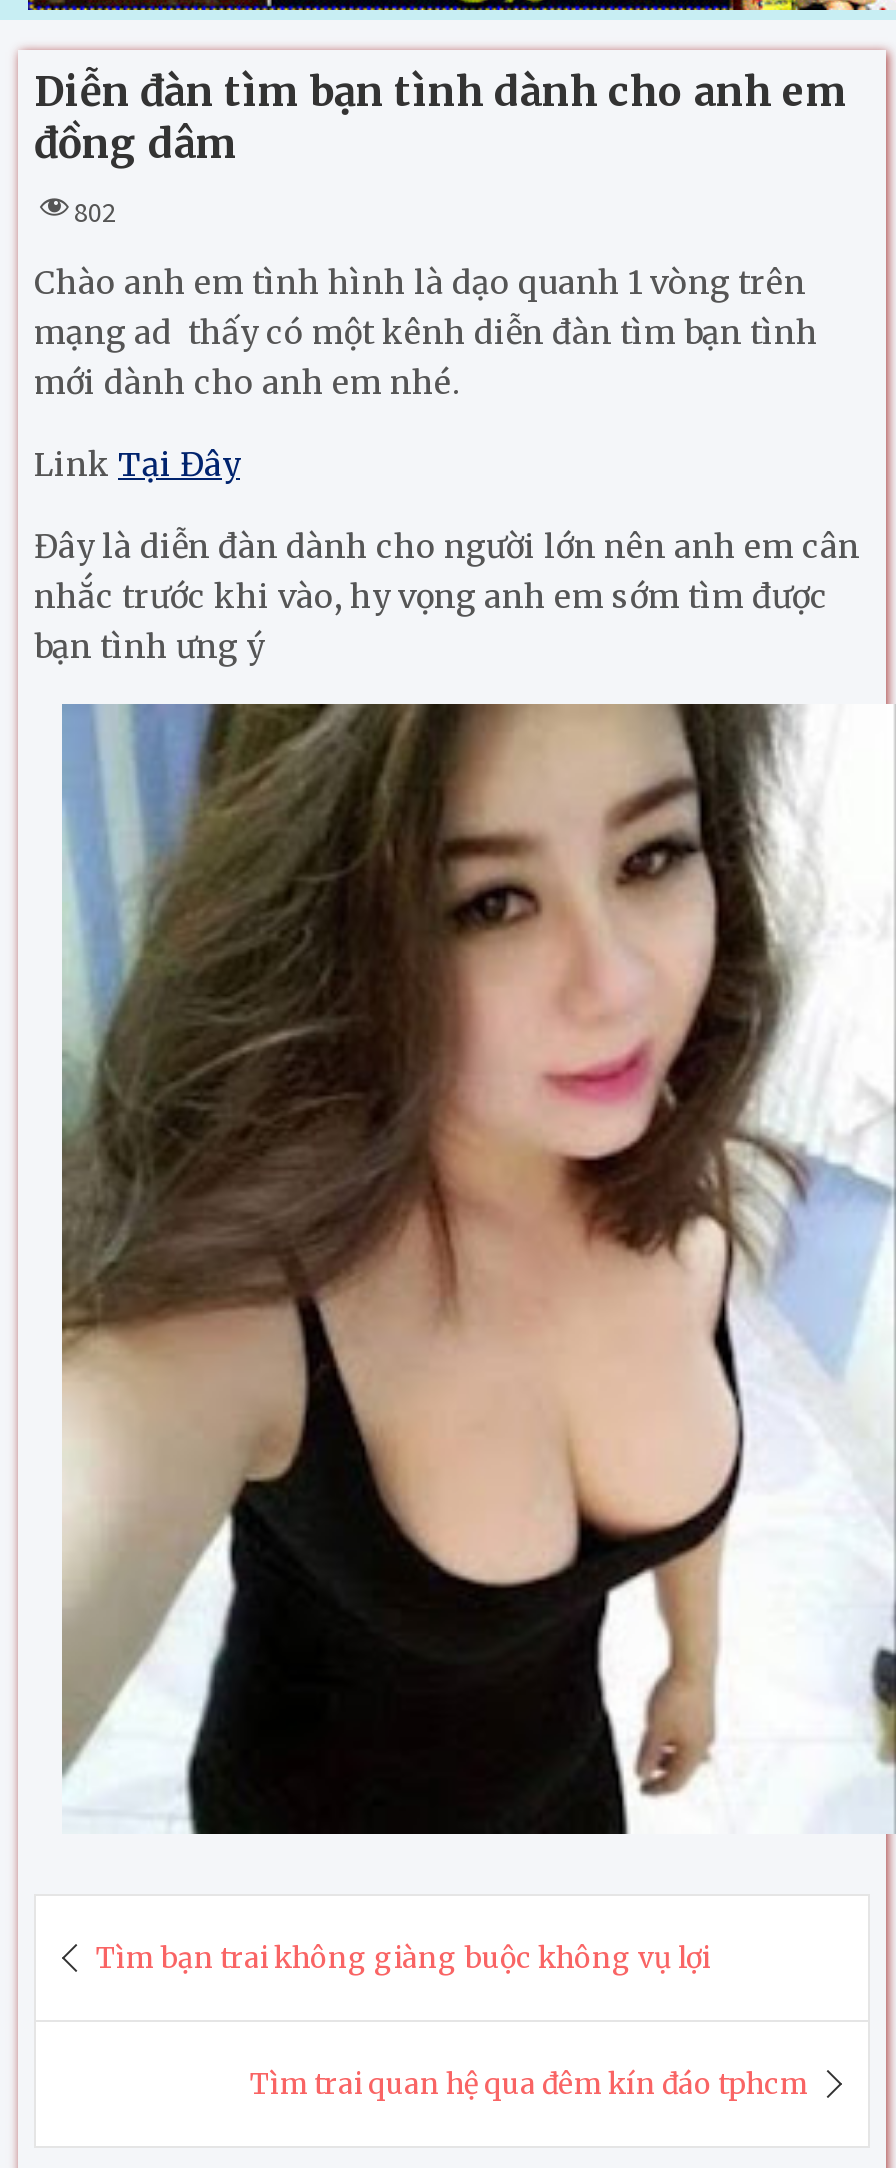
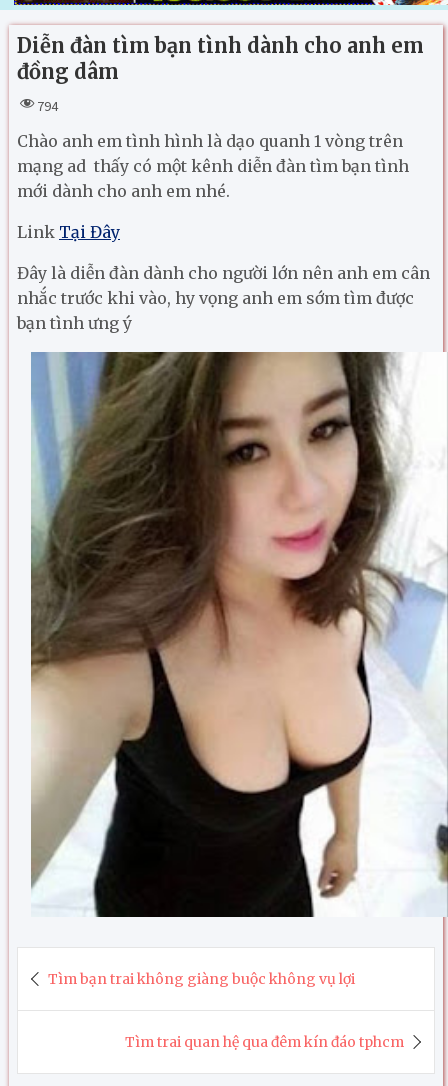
- 802
+ 794
